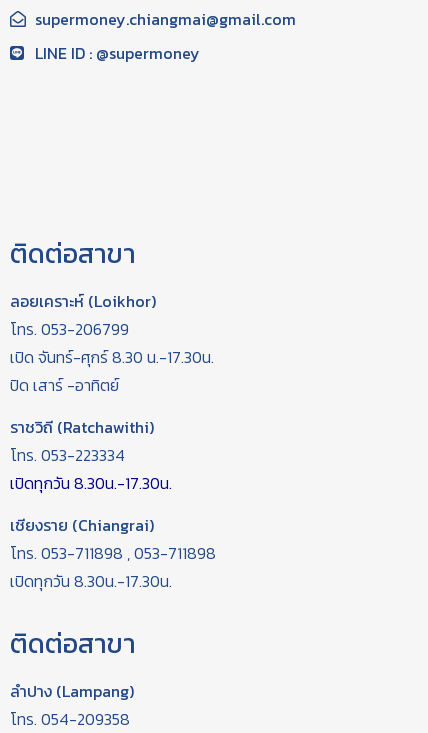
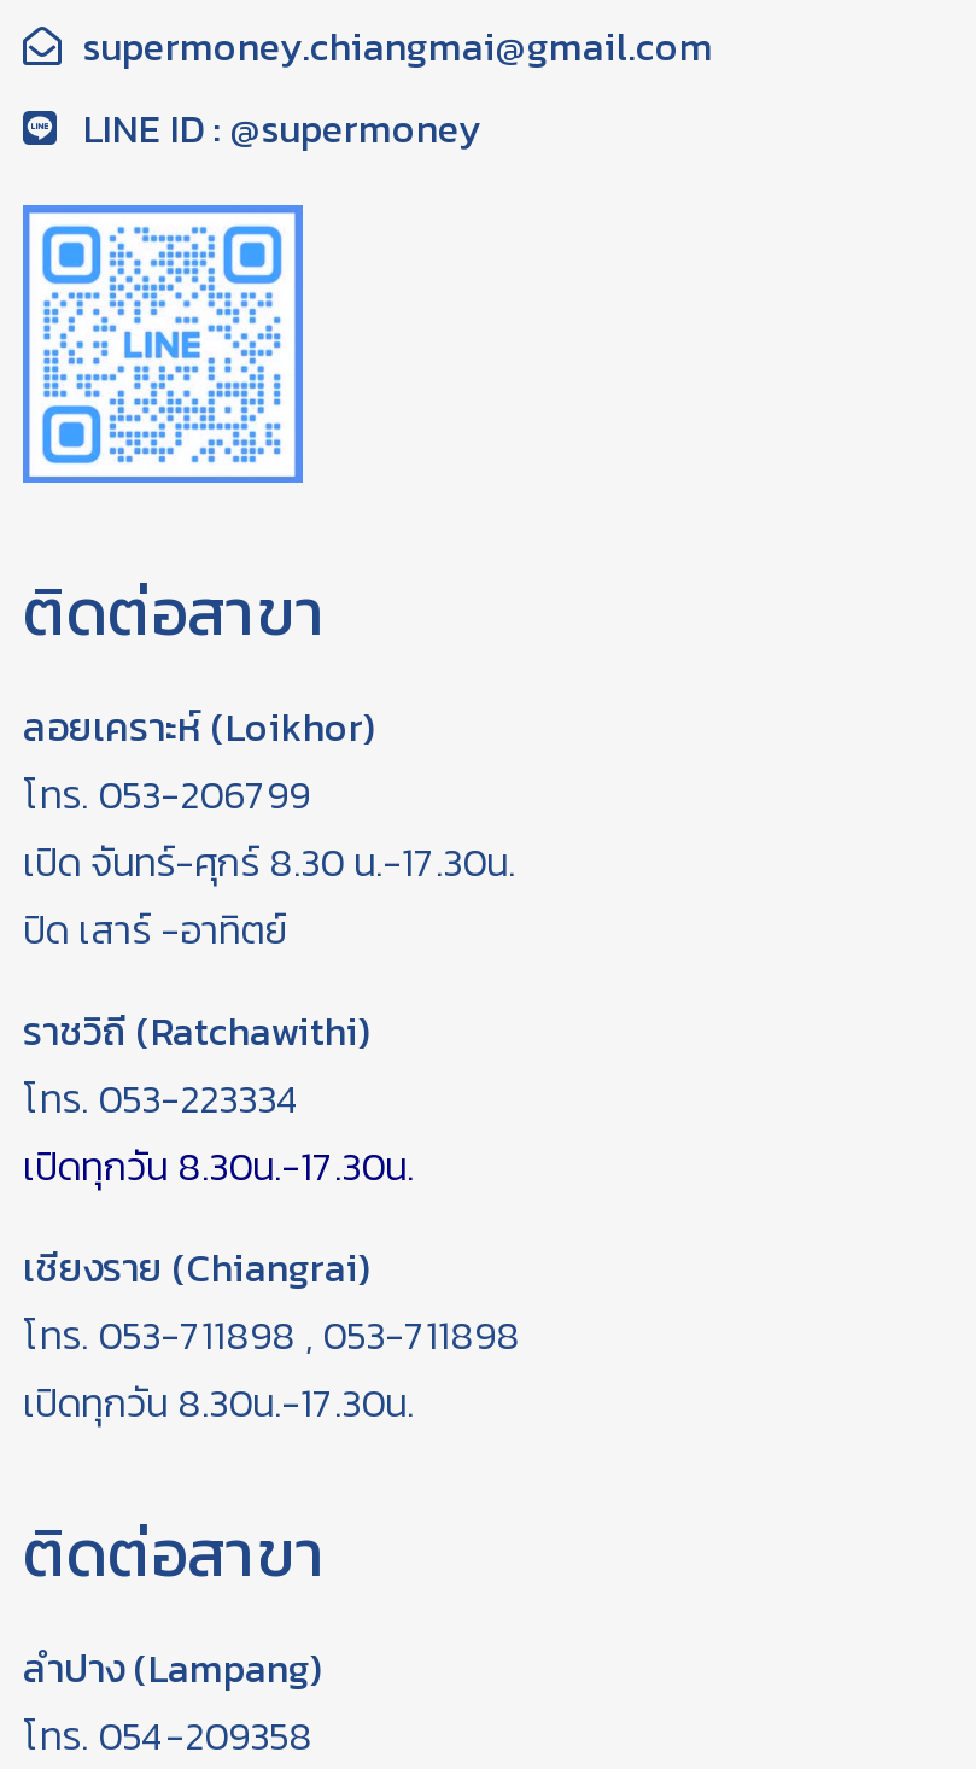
+ [image]
